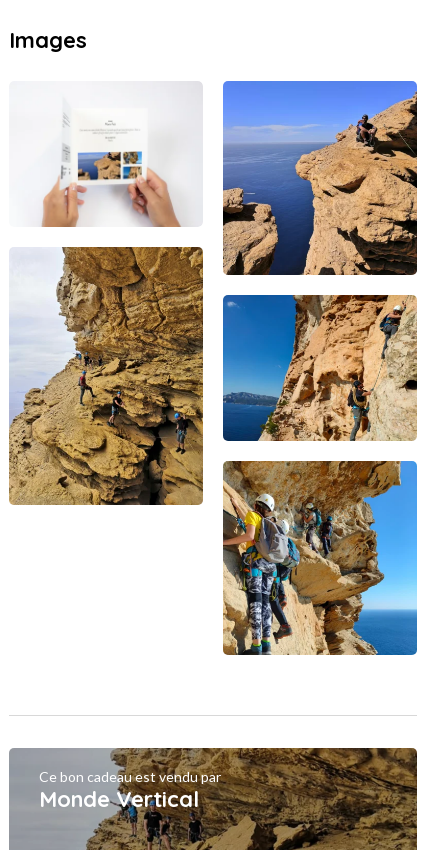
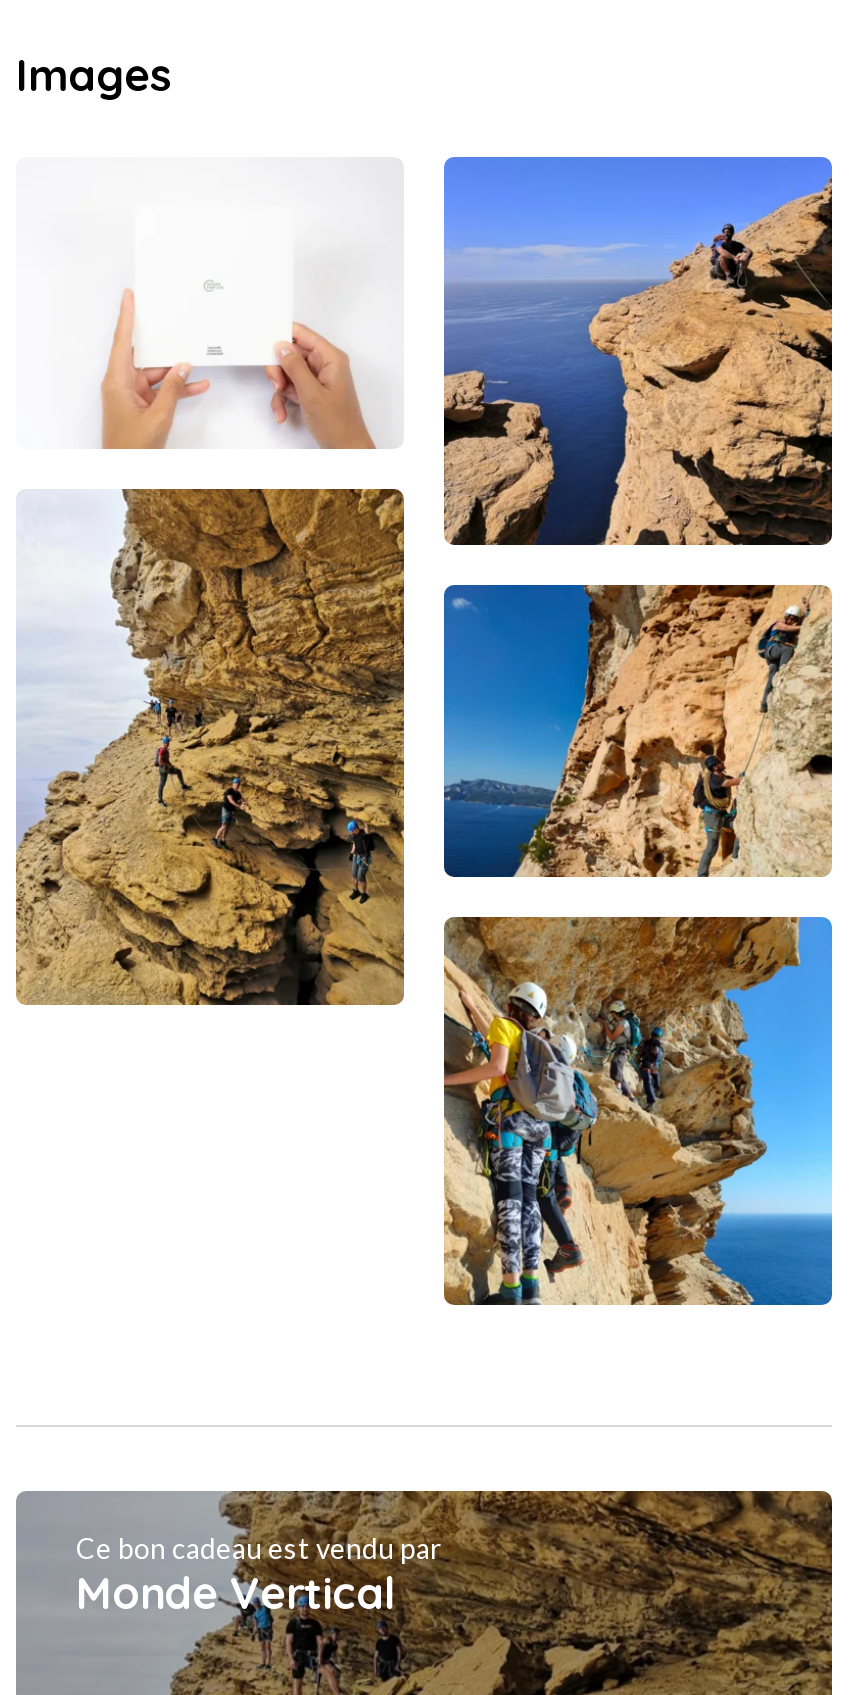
- [image]
+ [image]
